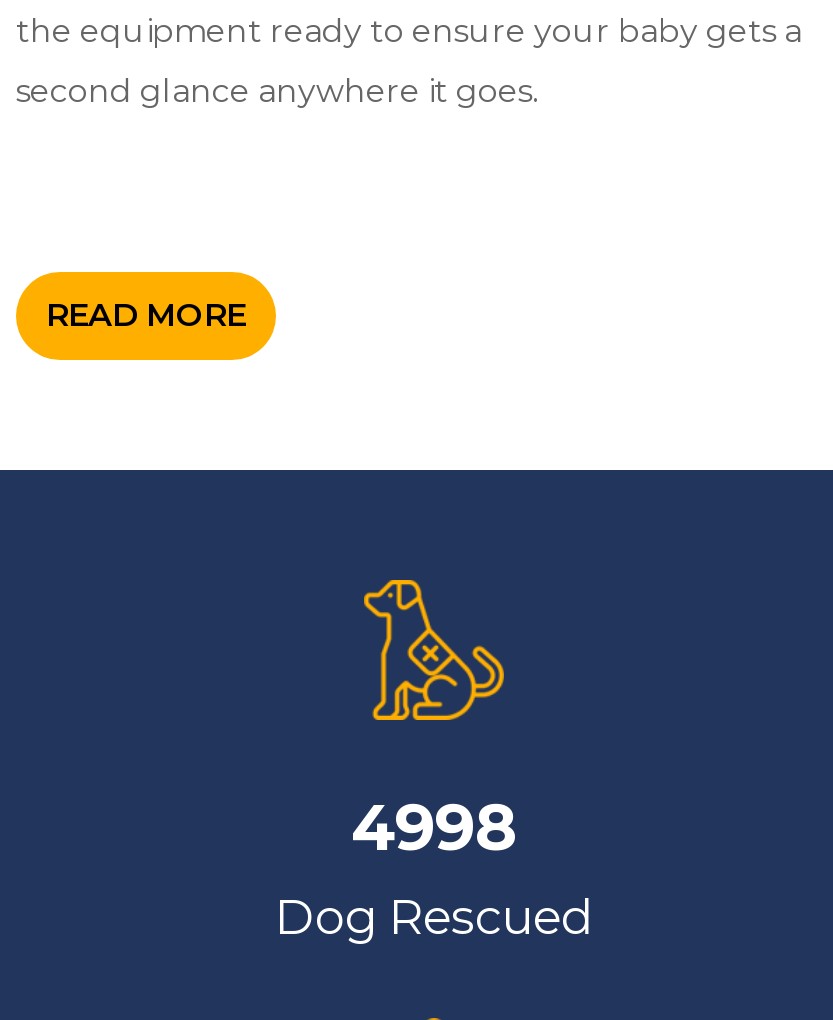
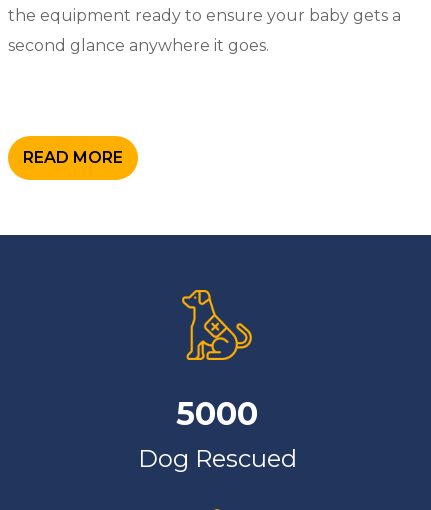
- 4998
+ 5000
